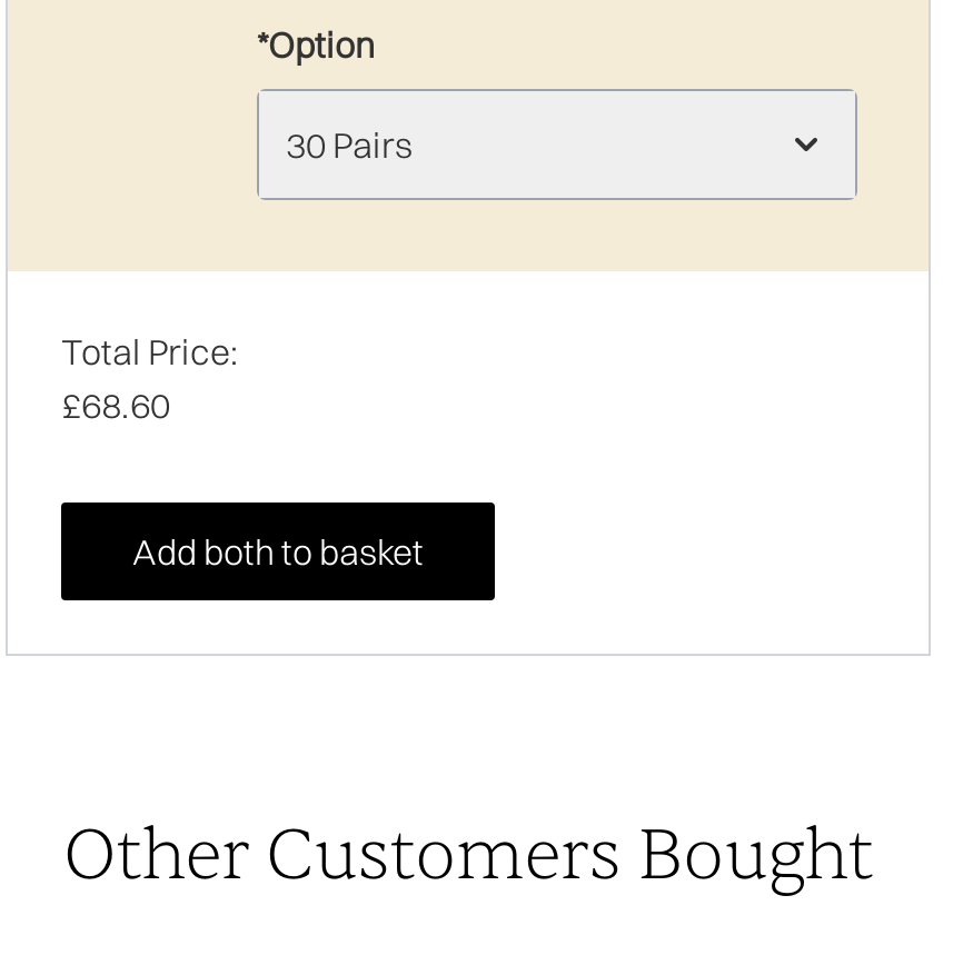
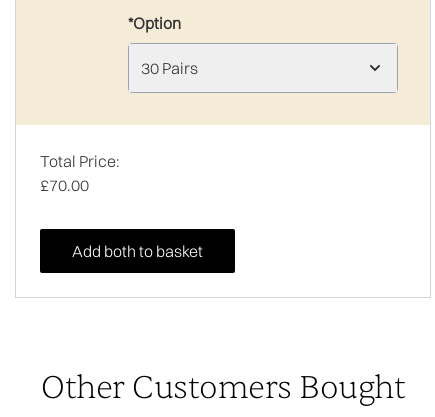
- £68.60
+ £70.00
